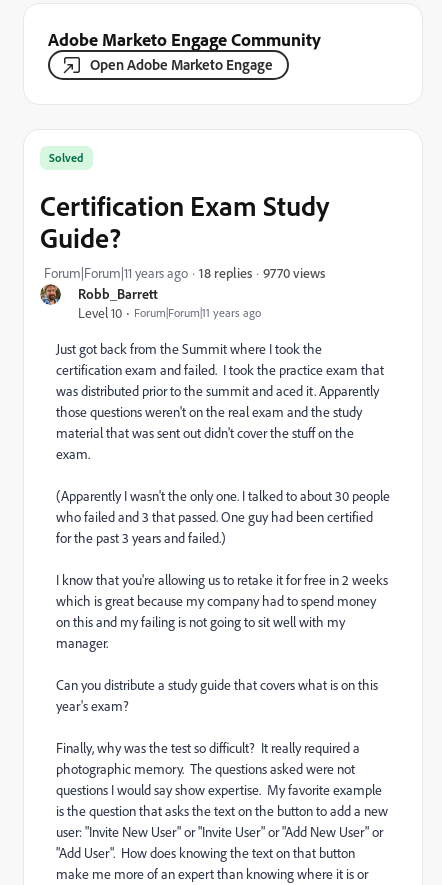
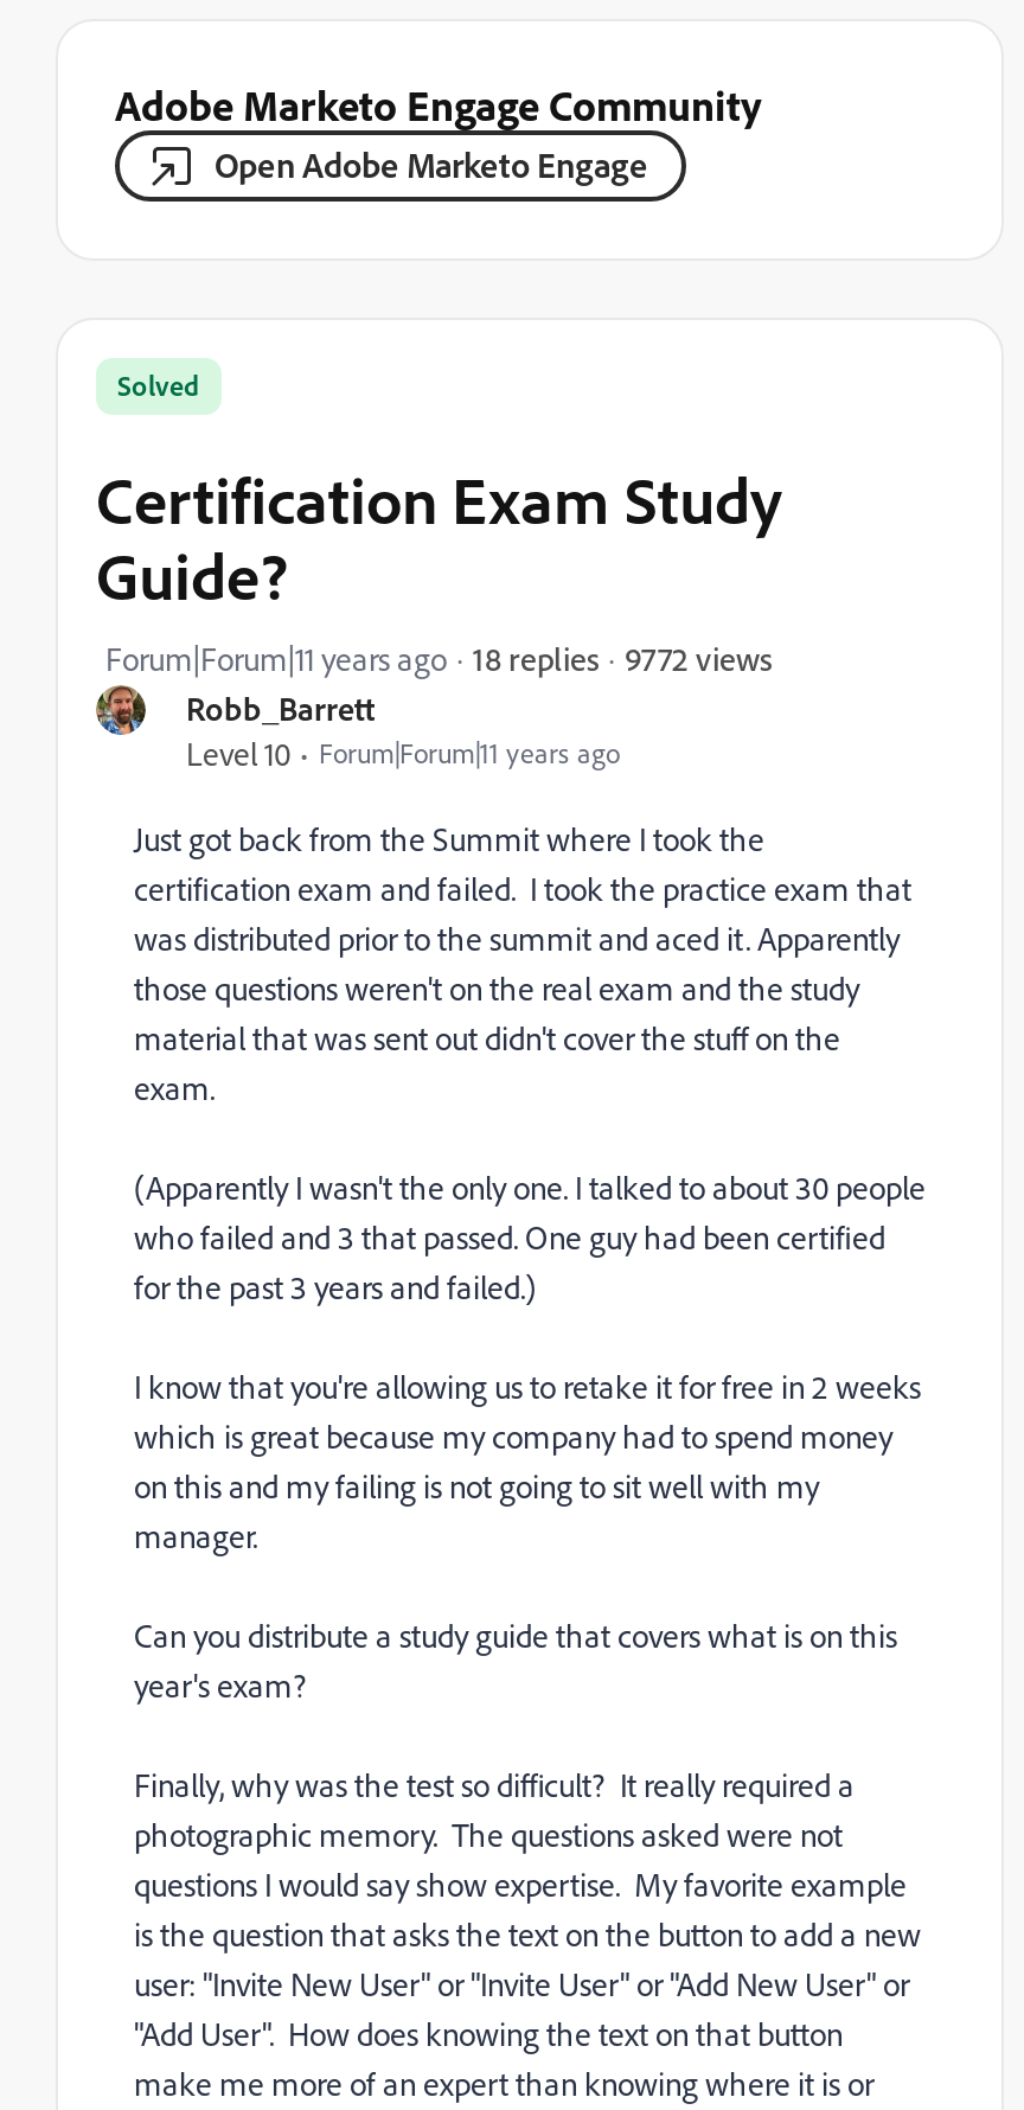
- 9770 views
+ 9772 views
